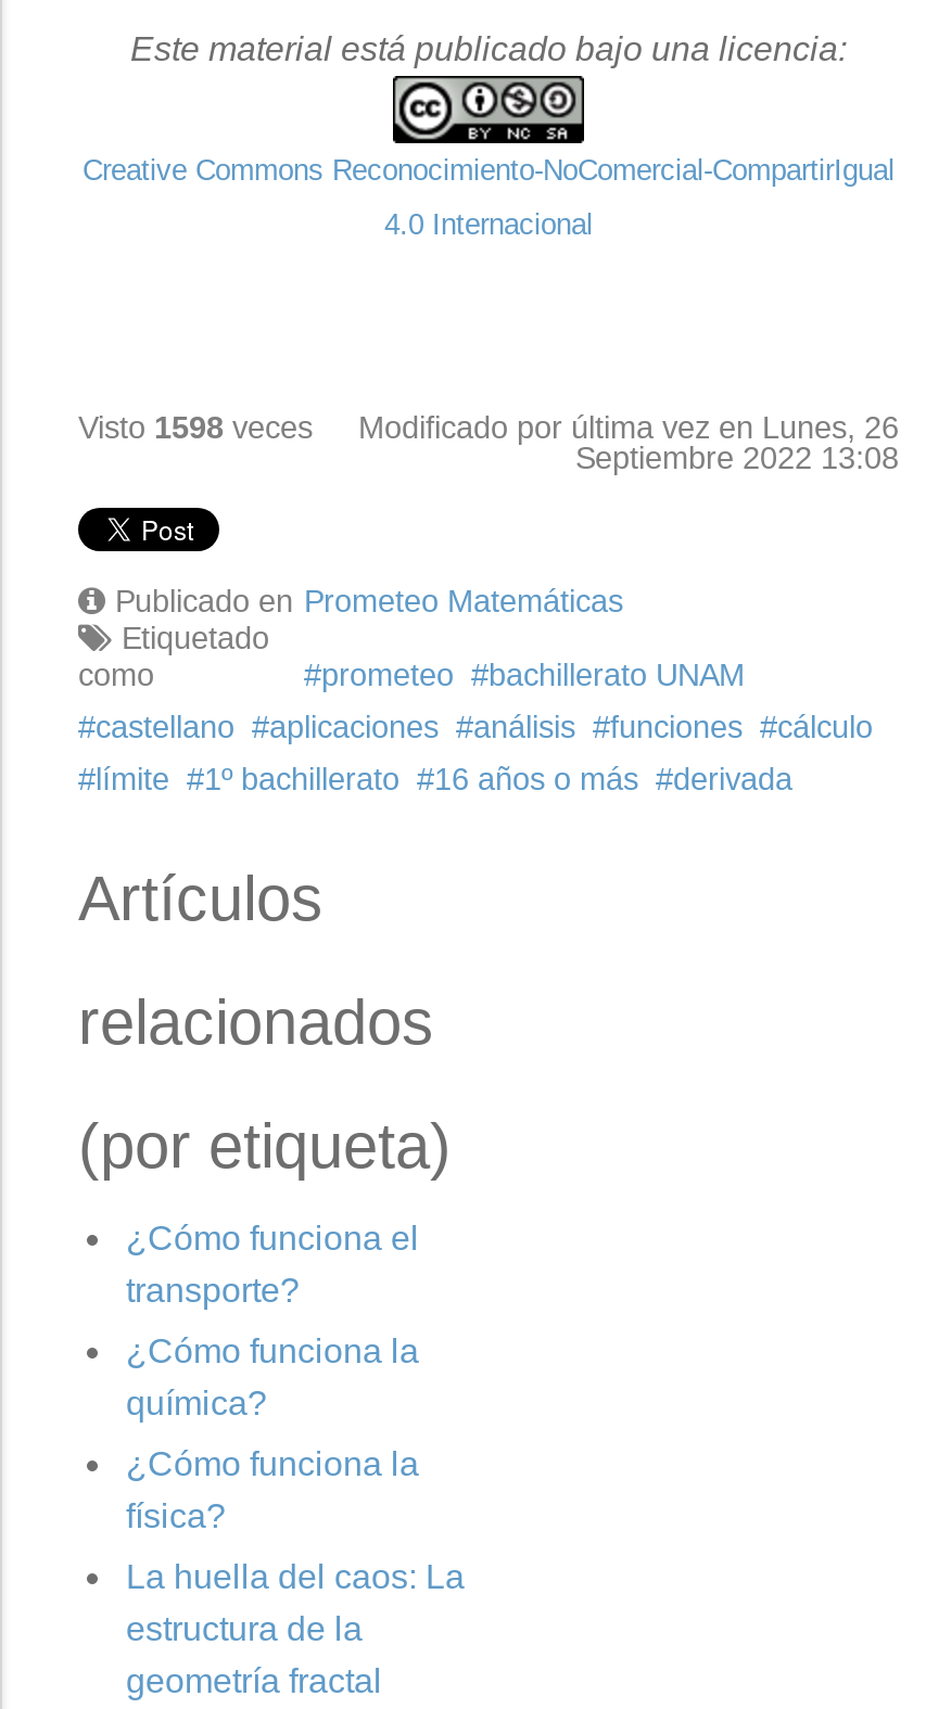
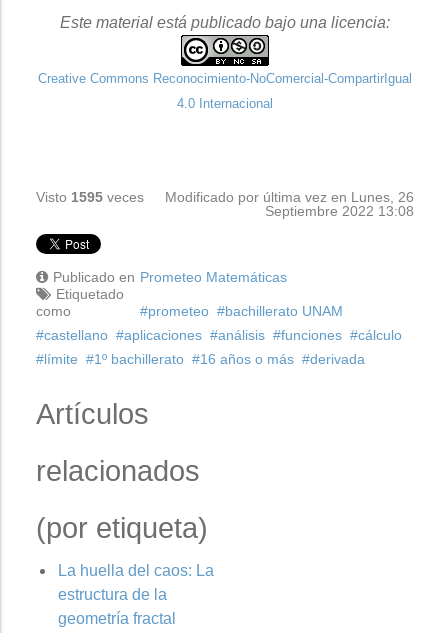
- Visto 1598 veces Modificado por última vez en Lunes, 26
+ Visto 1595 veces Modificado por última vez en Lunes, 26

- ¿Cómo funciona el
- transporte?
- ¿Cómo funciona la
- química?
- ¿Cómo funciona la
- física?
